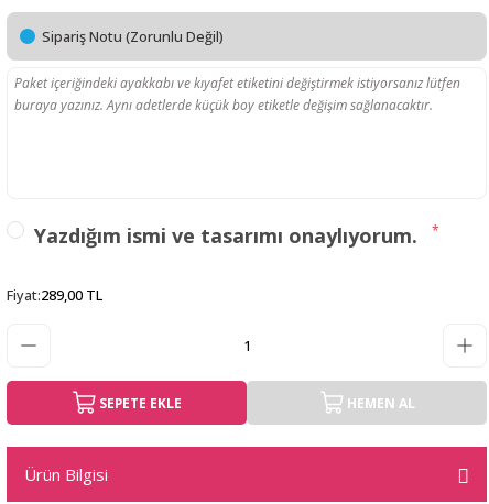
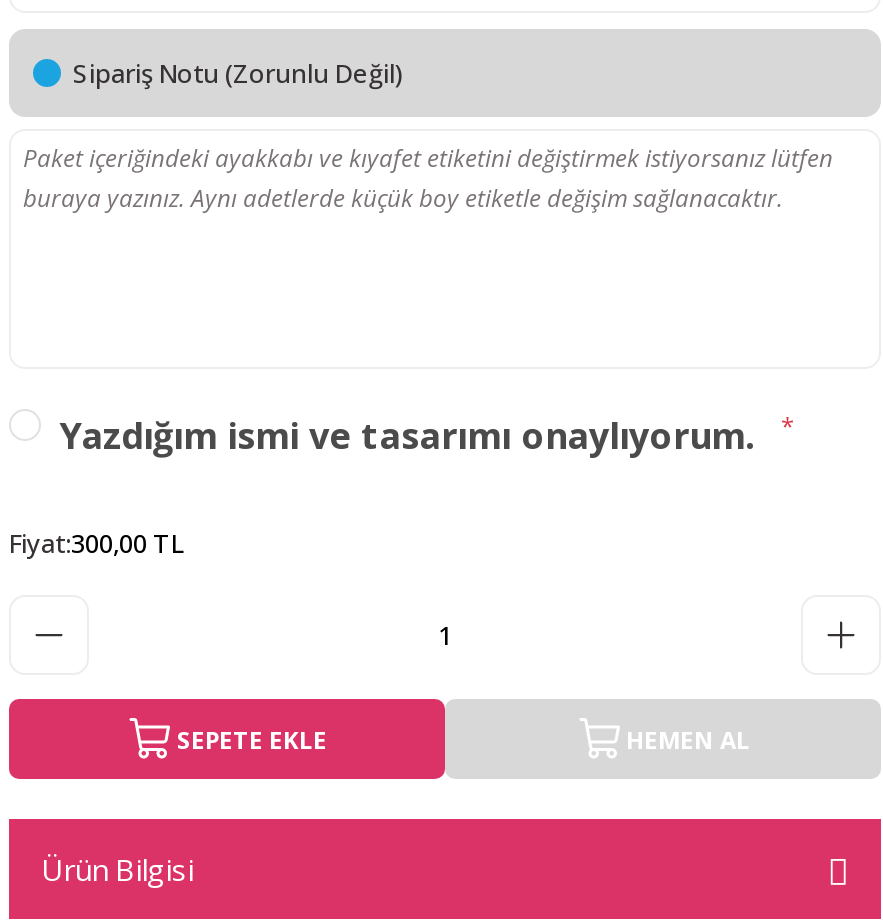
- Fiyat:289,00 TL
+ Fiyat:300,00 TL
